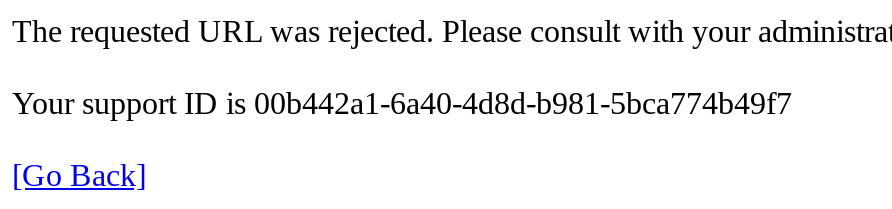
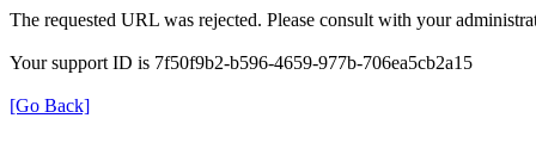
- Your support ID is 00b442a1-6a40-4d8d-b981-5bca774b49f7
+ Your support ID is 7f50f9b2-b596-4659-977b-706ea5cb2a15
